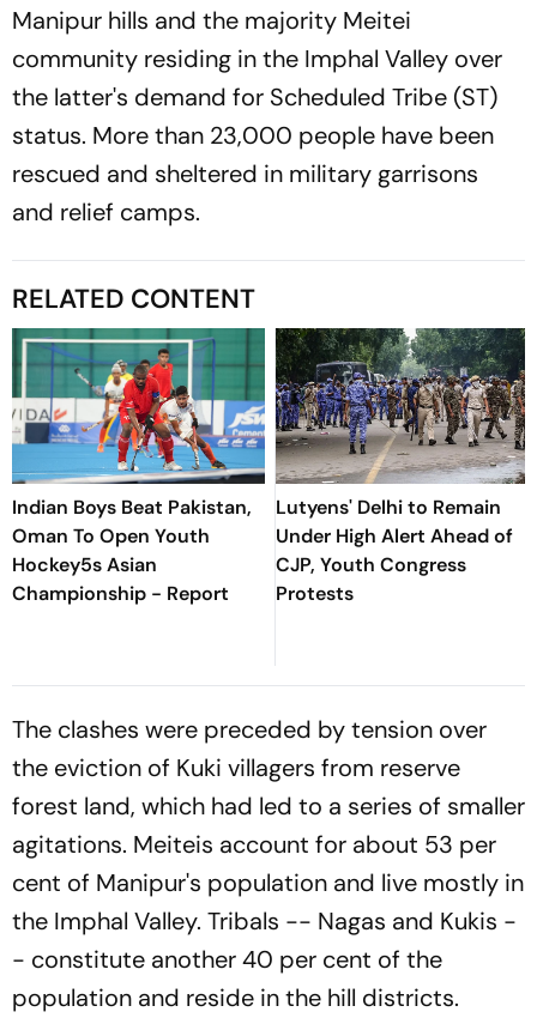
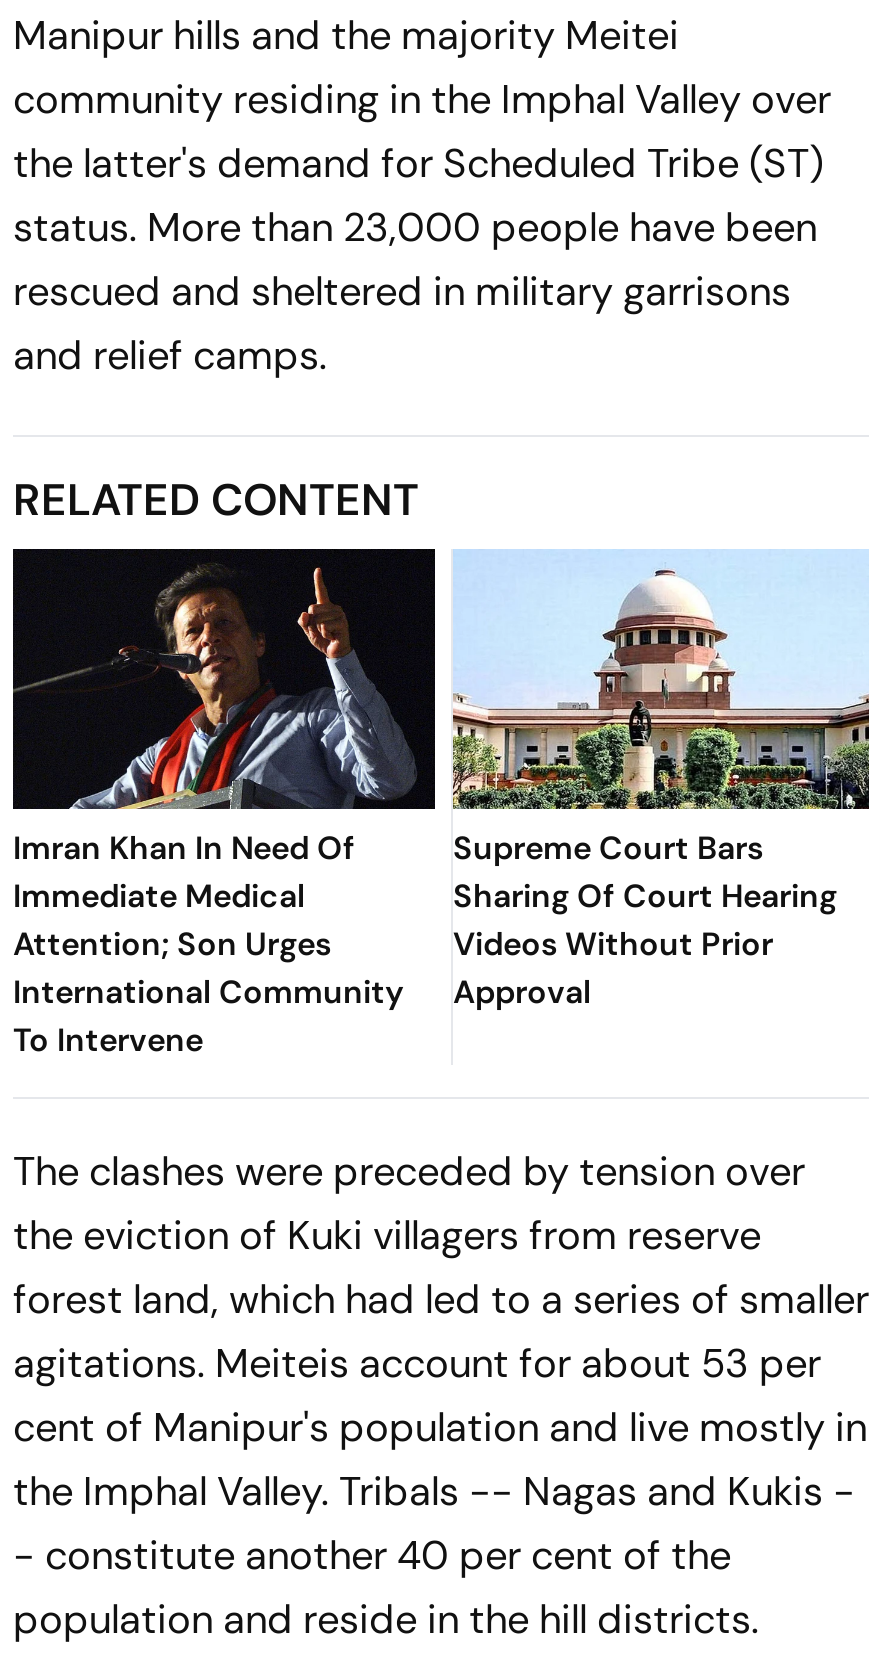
- [image]
- Indian Boys Beat Pakistan,
- Oman To Open Youth
- Hockey5s Asian
- Championship - Report
+ [image]
+ Imran Khan In Need Of
+ Immediate Medical
+ Attention; Son Urges
+ International Community
+ To Intervene

- [image]
- Lutyens' Delhi to Remain
- Under High Alert Ahead of
- CJP, Youth Congress
- Protests
+ [image]
+ Supreme Court Bars
+ Sharing Of Court Hearing
+ Videos Without Prior
+ Approval
